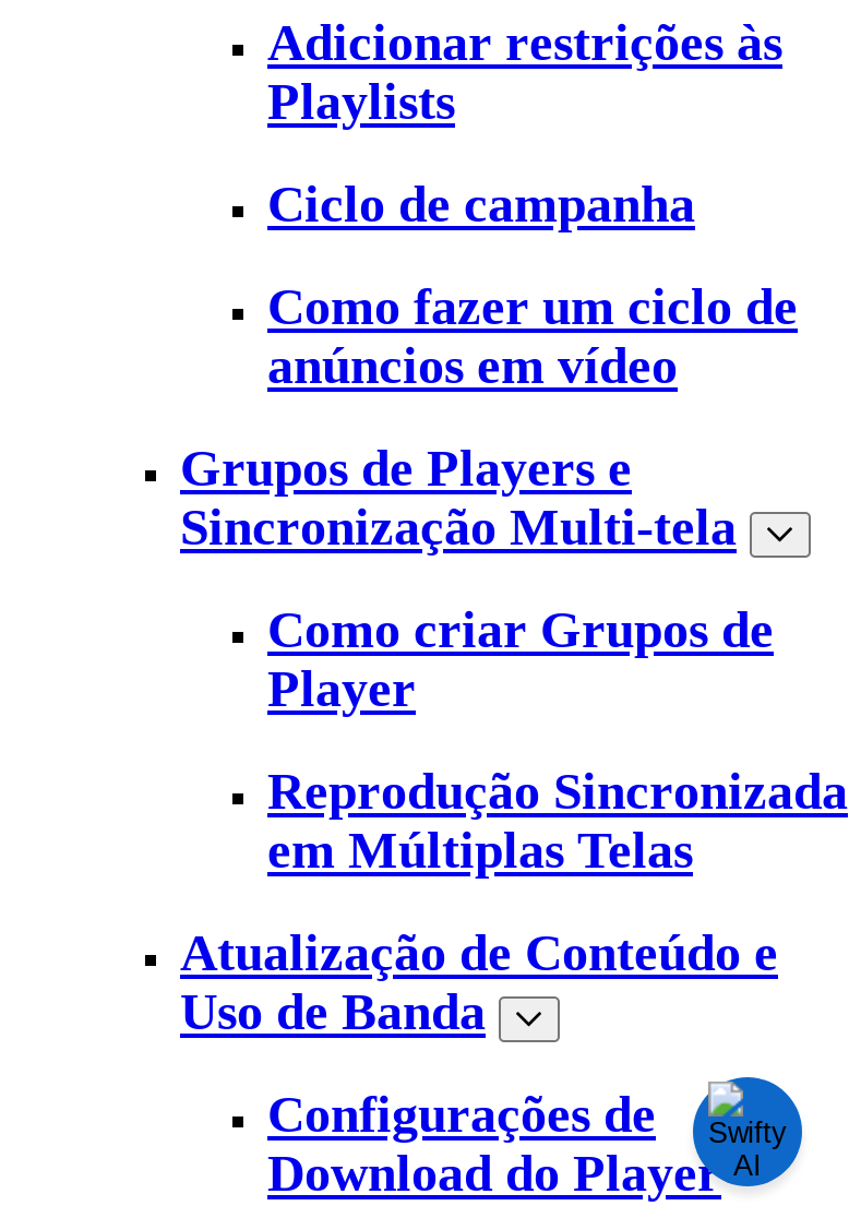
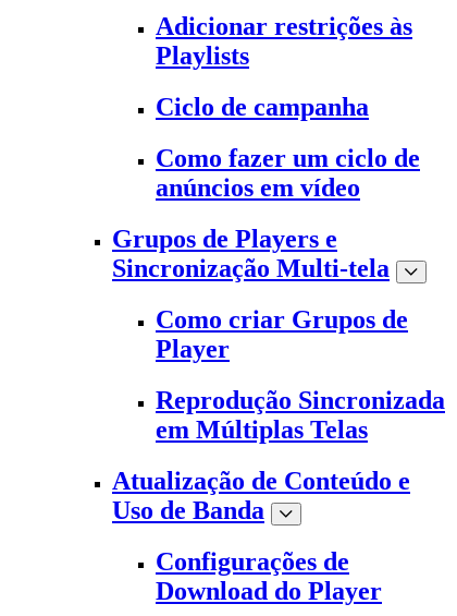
- [image]
